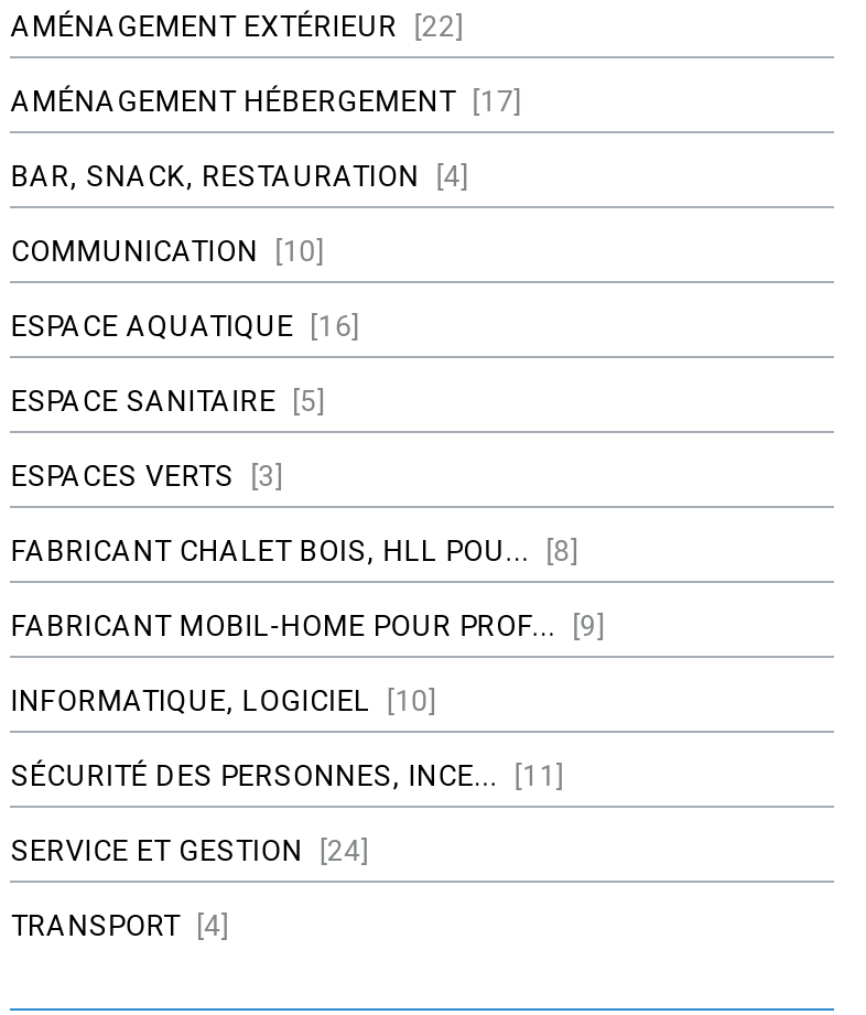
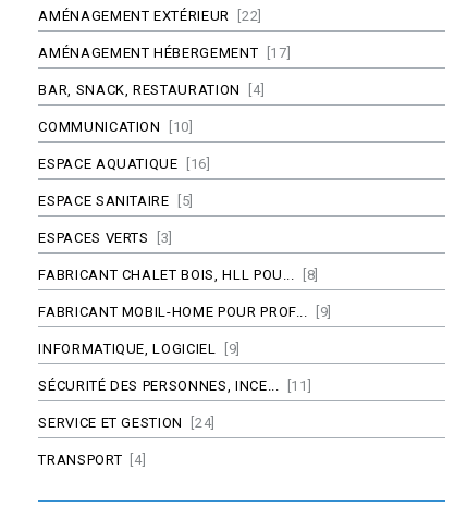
- INFORMATIQUE, LOGICIEL [10]
+ INFORMATIQUE, LOGICIEL [9]
